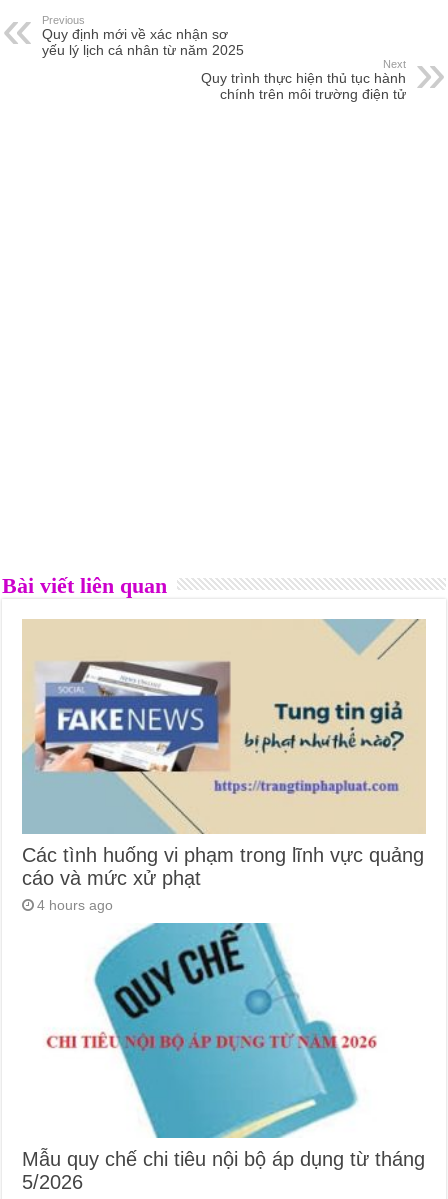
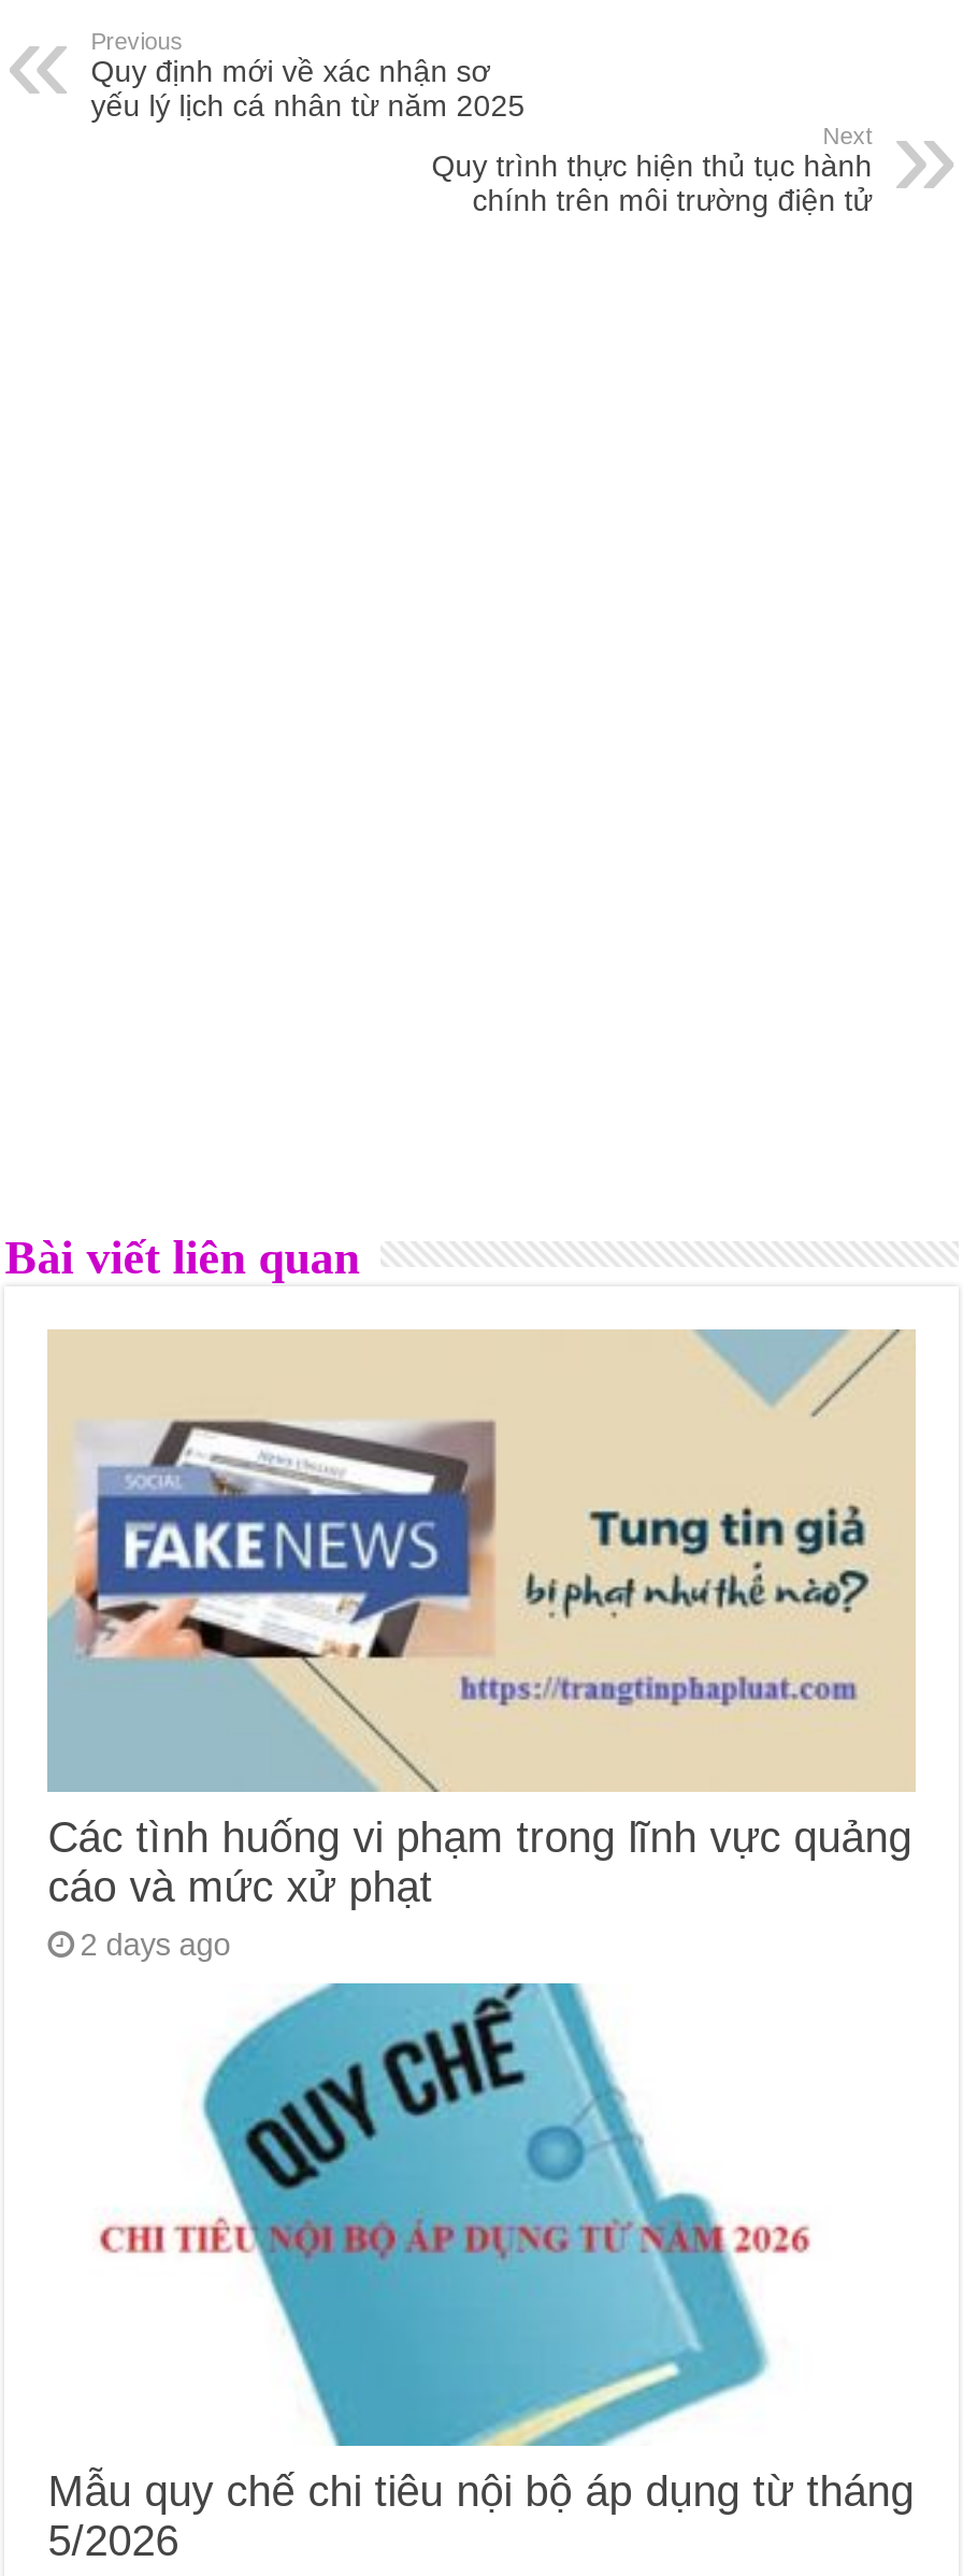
- 4 hours ago
+ 2 days ago
